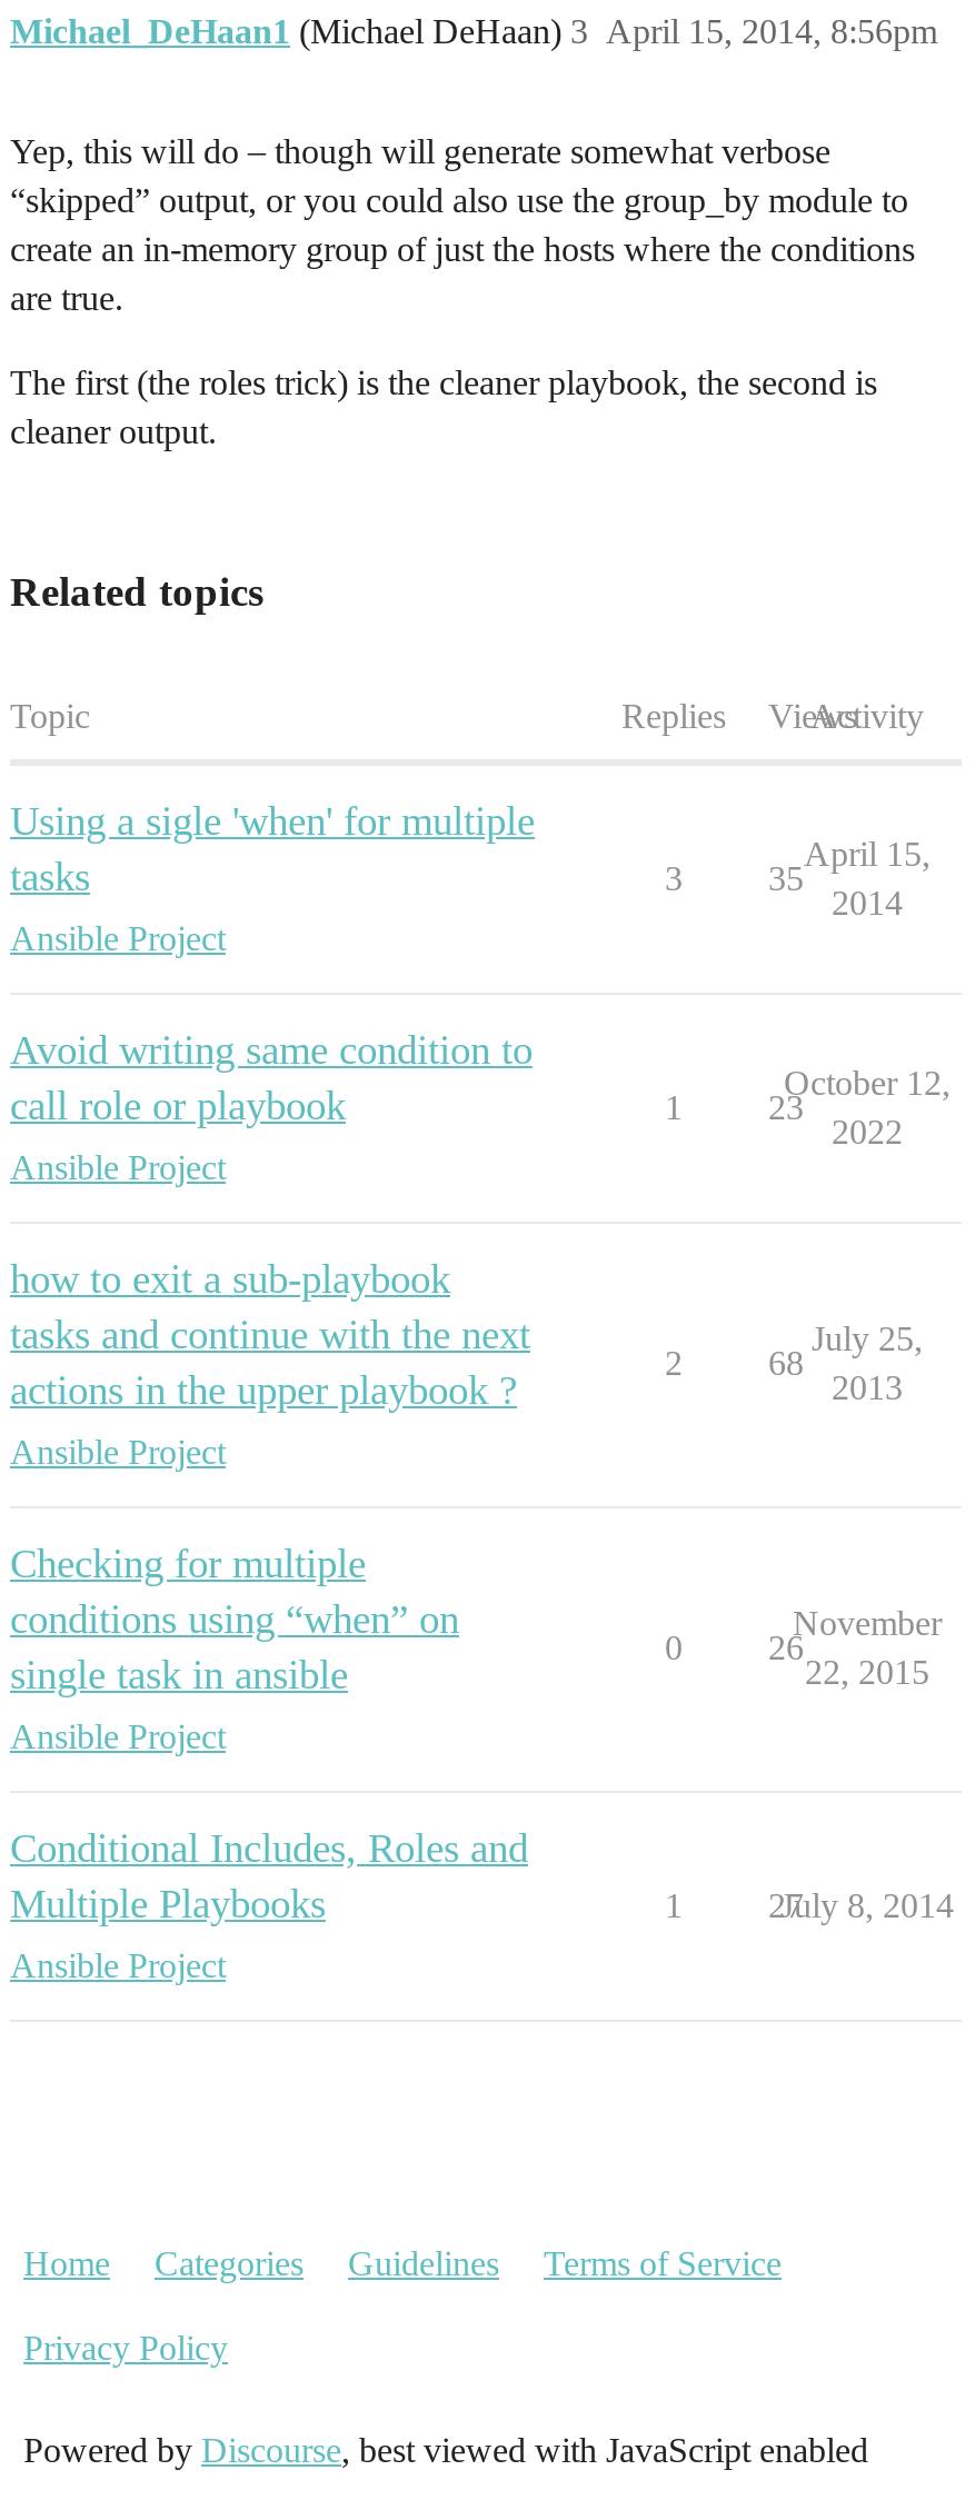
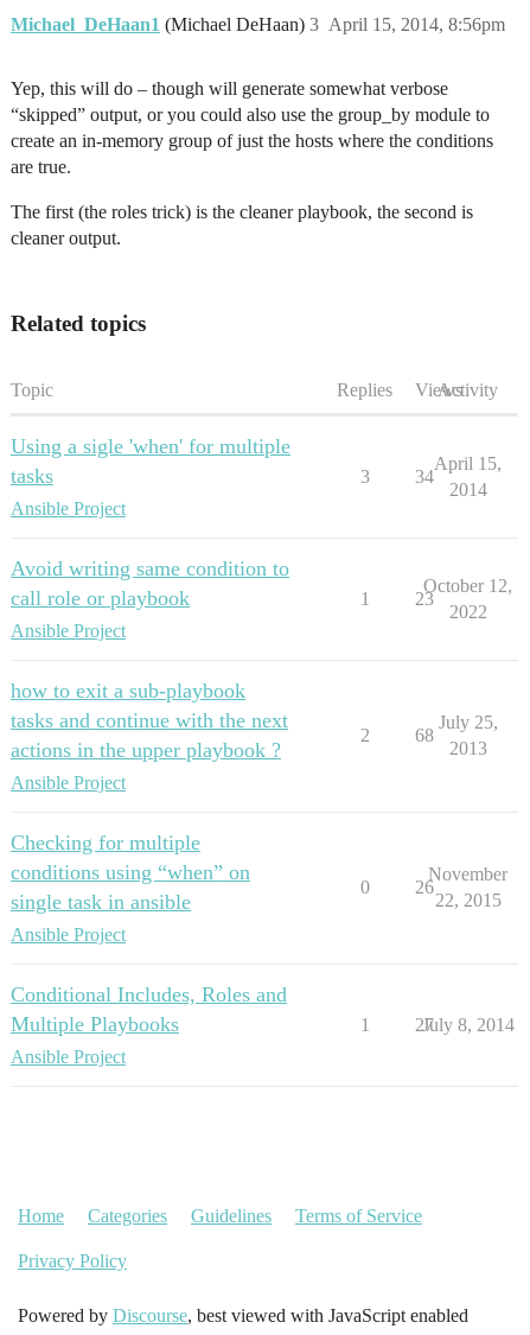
- 35
+ 34
